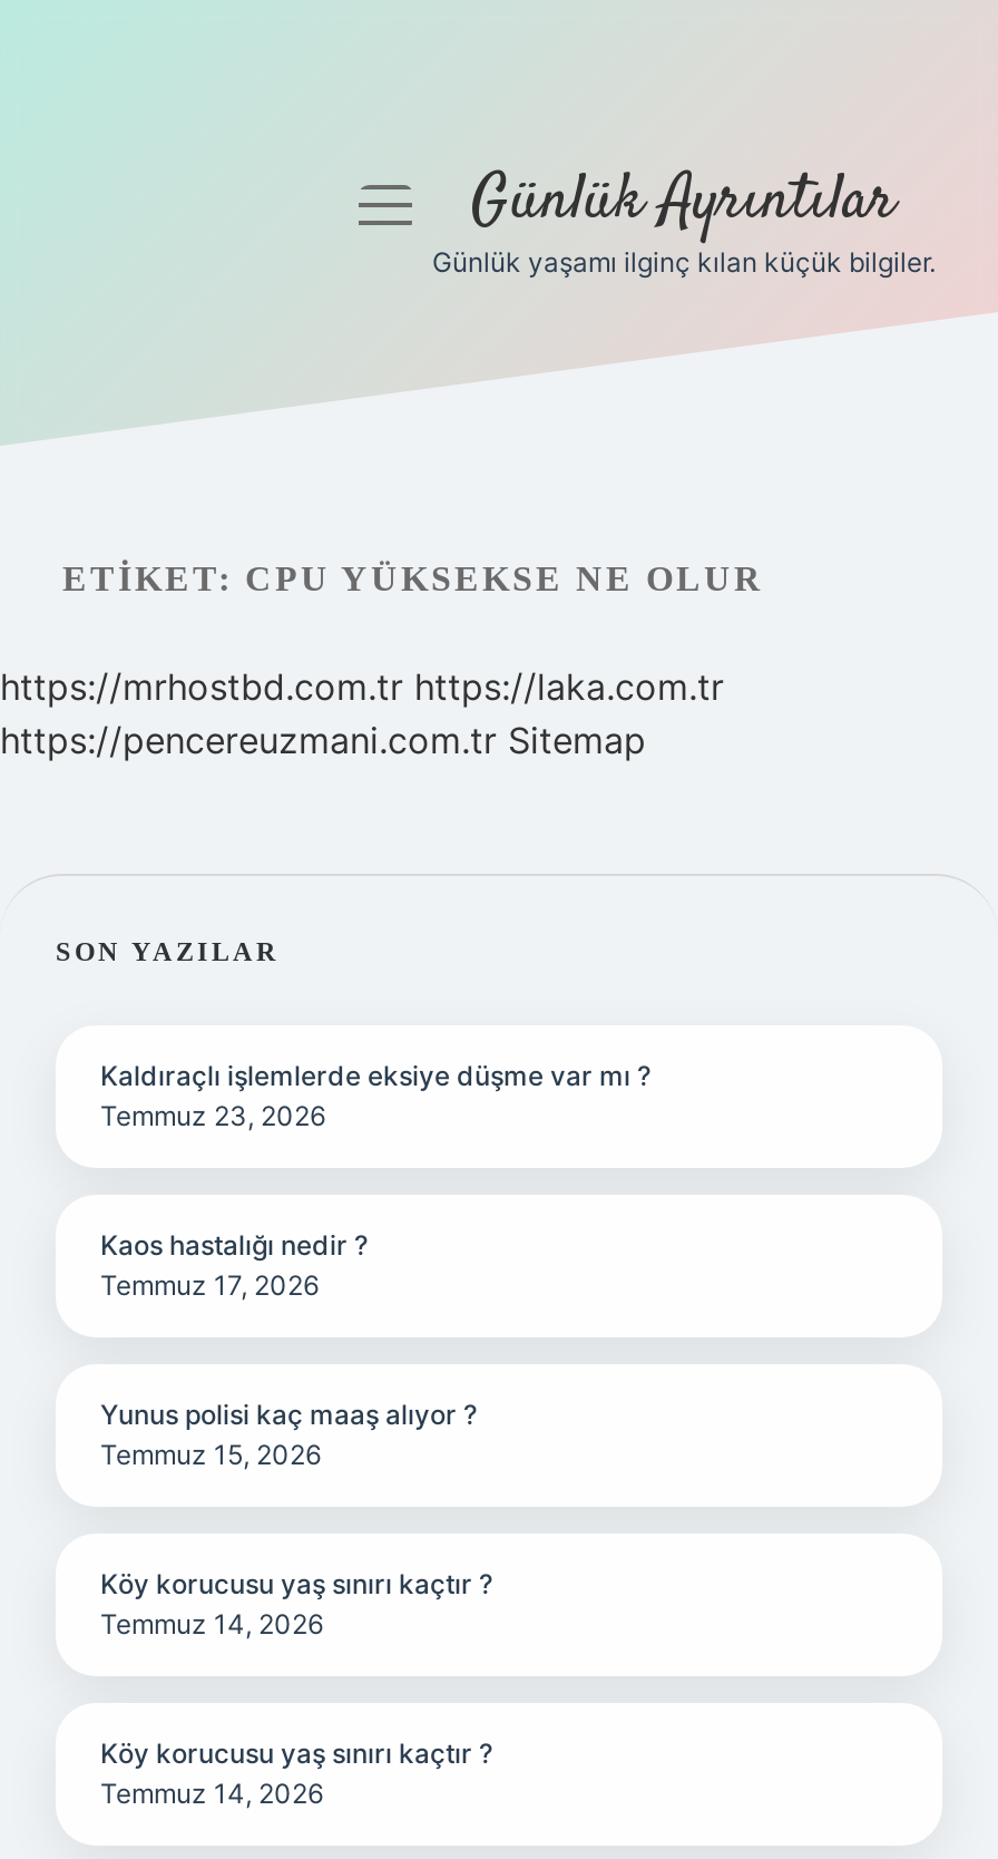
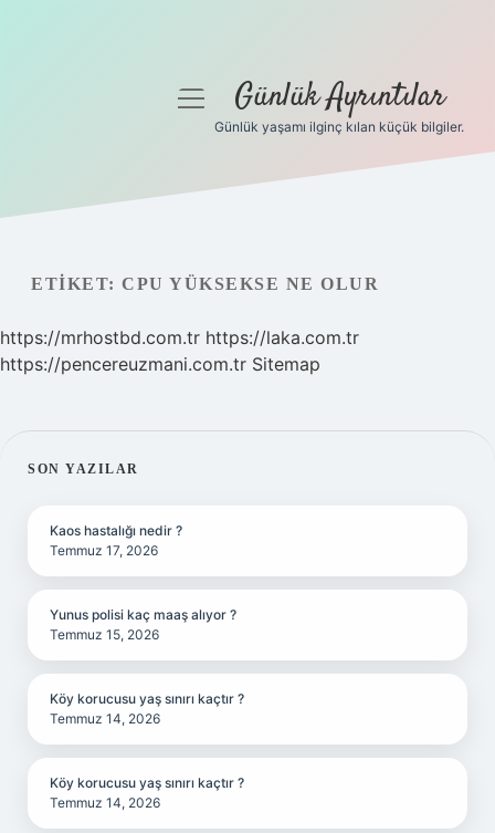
- Kaldıraçlı işlemlerde eksiye düşme var mı ?
- Temmuz 23, 2026
